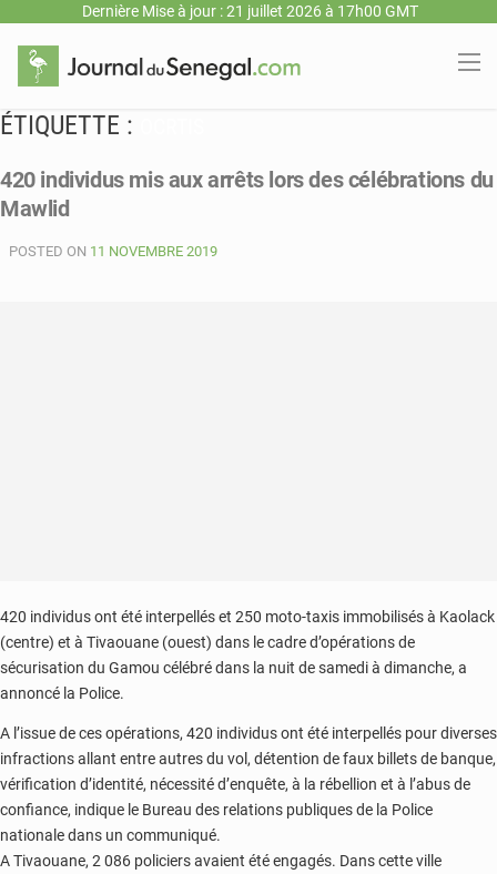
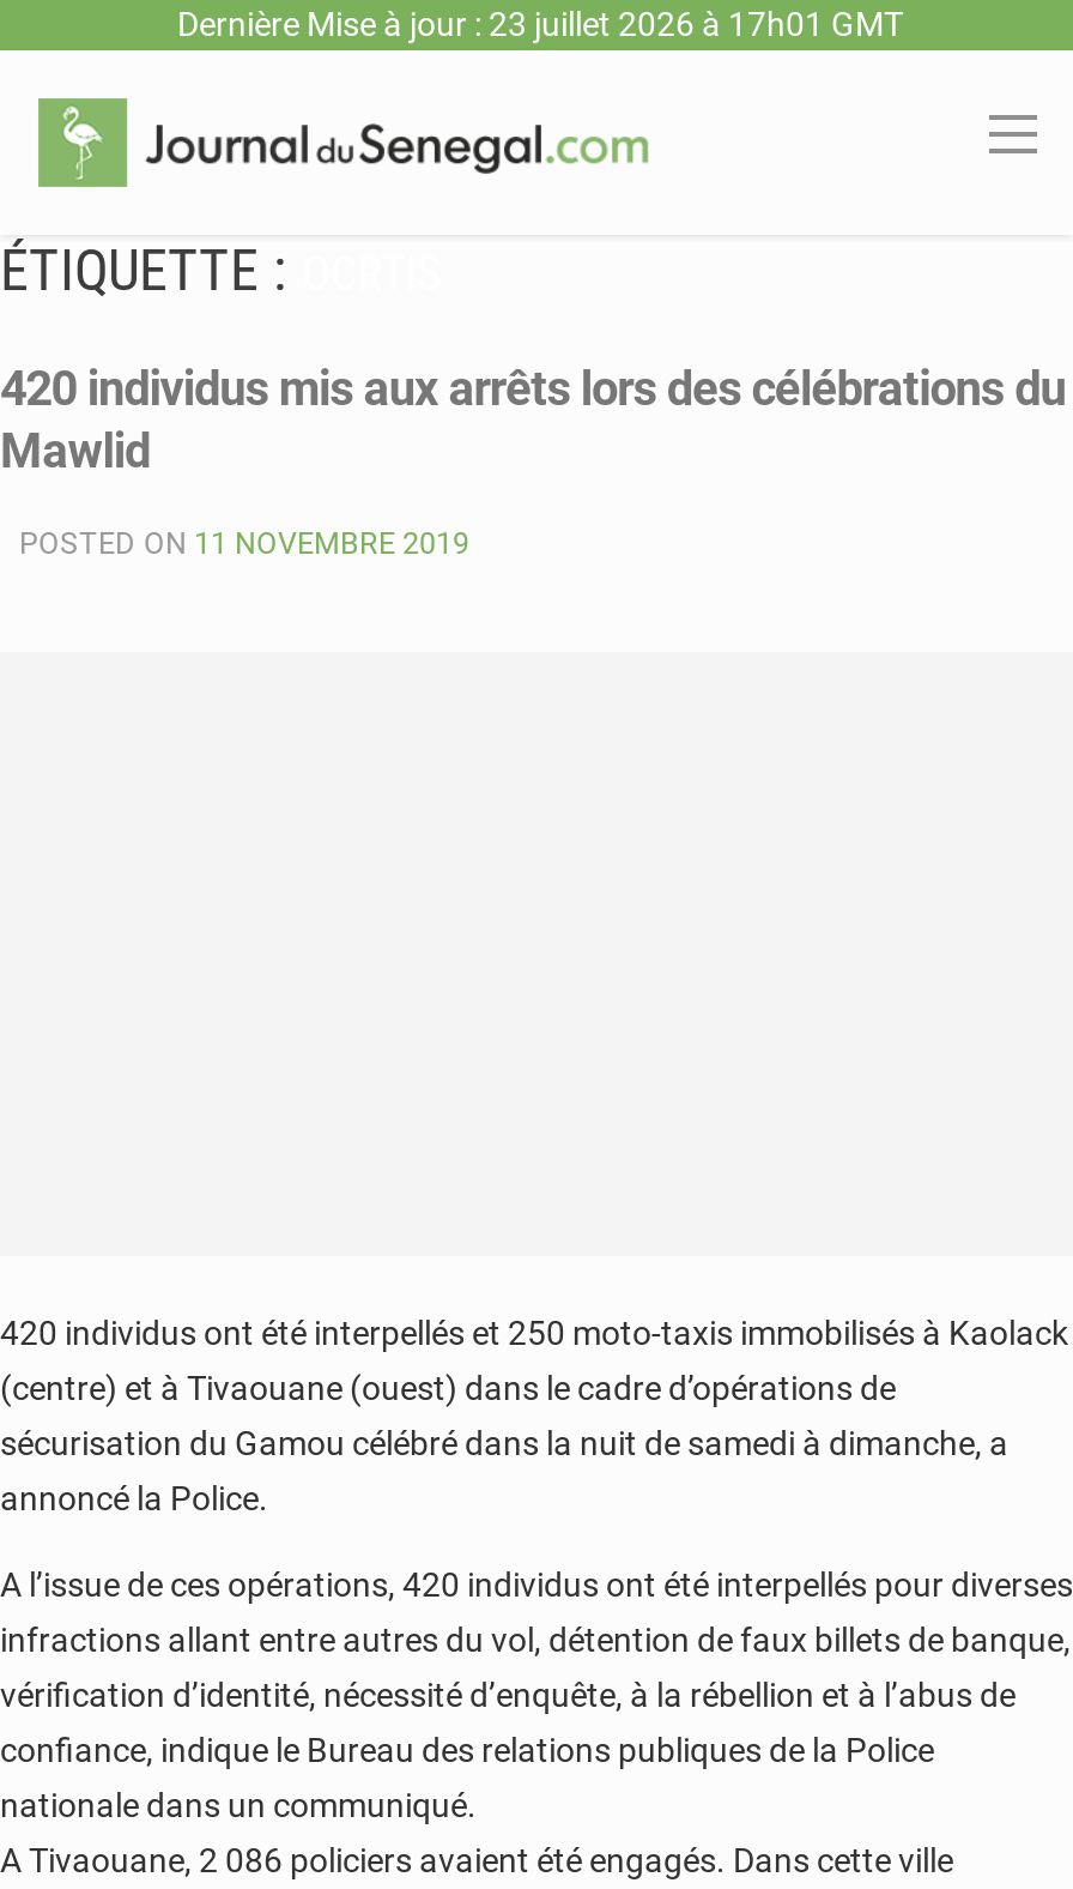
- Dernière Mise à jour : 21 juillet 2026 à 17h00 GMT
+ Dernière Mise à jour : 23 juillet 2026 à 17h01 GMT
